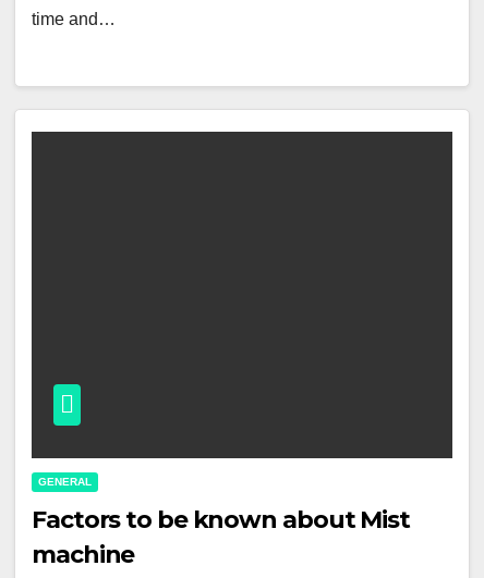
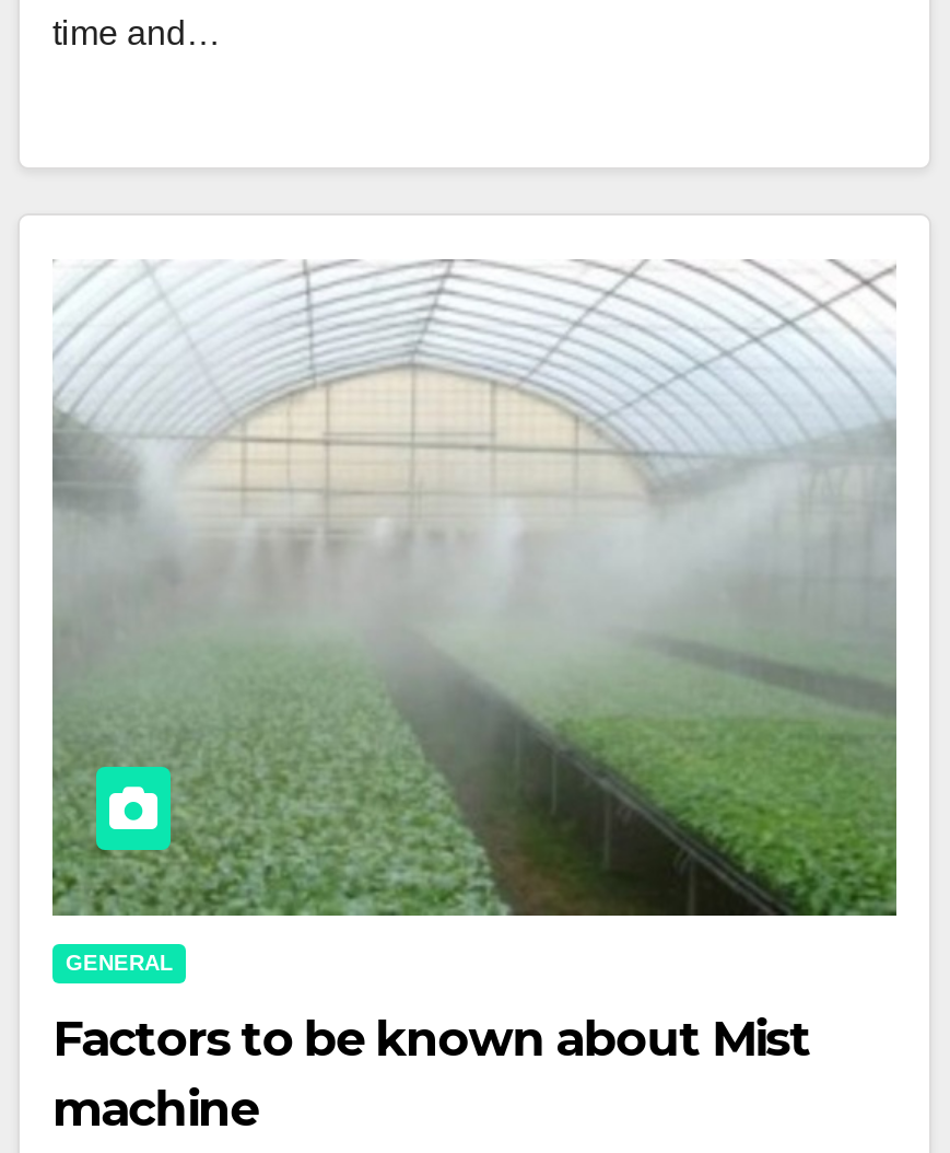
+ [image]
